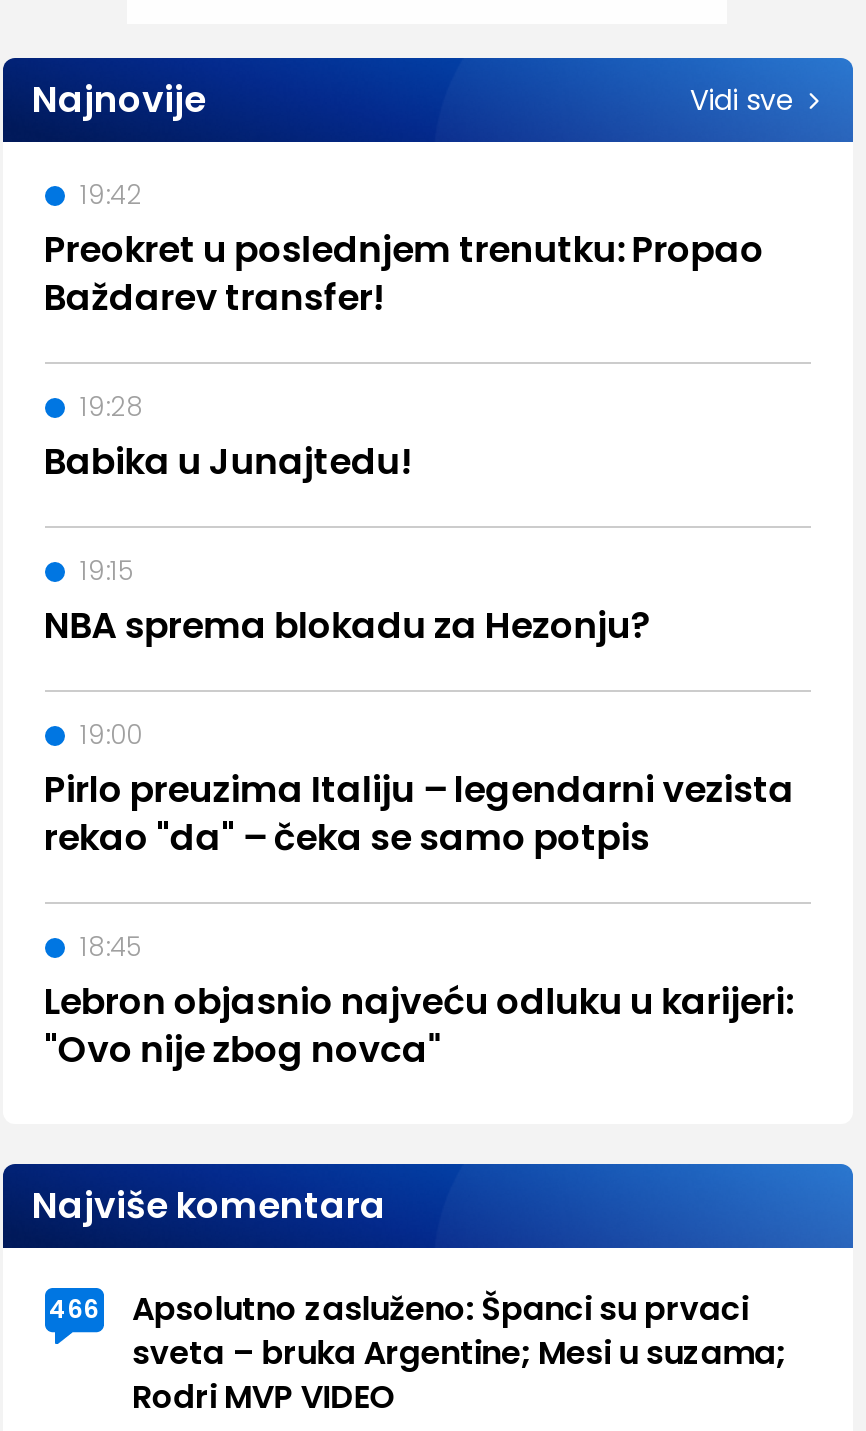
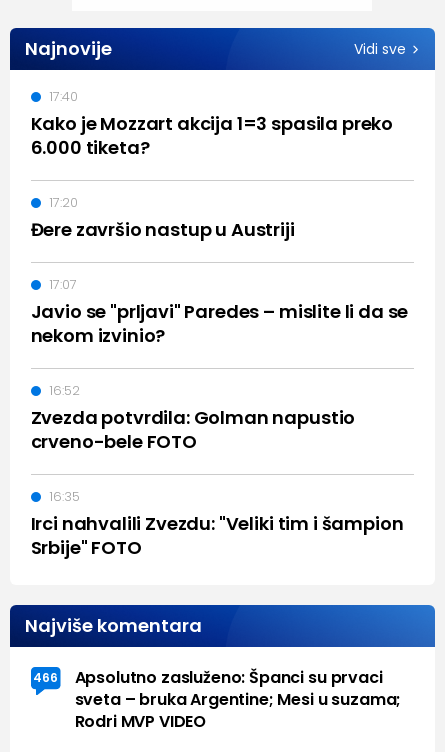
- 19:42
+ 17:40

- Preokret u poslednjem trenutku: Propao
- Baždarev transfer!
+ Kako je Mozzart akcija 1=3 spasila preko
+ 6.000 tiketa?

- 19:28
+ 17:20

- Babika u Junajtedu!
+ Đere završio nastup u Austriji

- 19:15
+ 17:07

- NBA sprema blokadu za Hezonju?
+ Javio se "prljavi" Paredes – mislite li da se
+ nekom izvinio?

- 19:00
+ 16:52

- Pirlo preuzima Italiju – legendarni vezista
- rekao "da" – čeka se samo potpis
+ Zvezda potvrdila: Golman napustio
+ crveno-bele FOTO

- 18:45
+ 16:35

- Lebron objasnio najveću odluku u karijeri:
- "Ovo nije zbog novca"
+ Irci nahvalili Zvezdu: "Veliki tim i šampion
+ Srbije" FOTO
